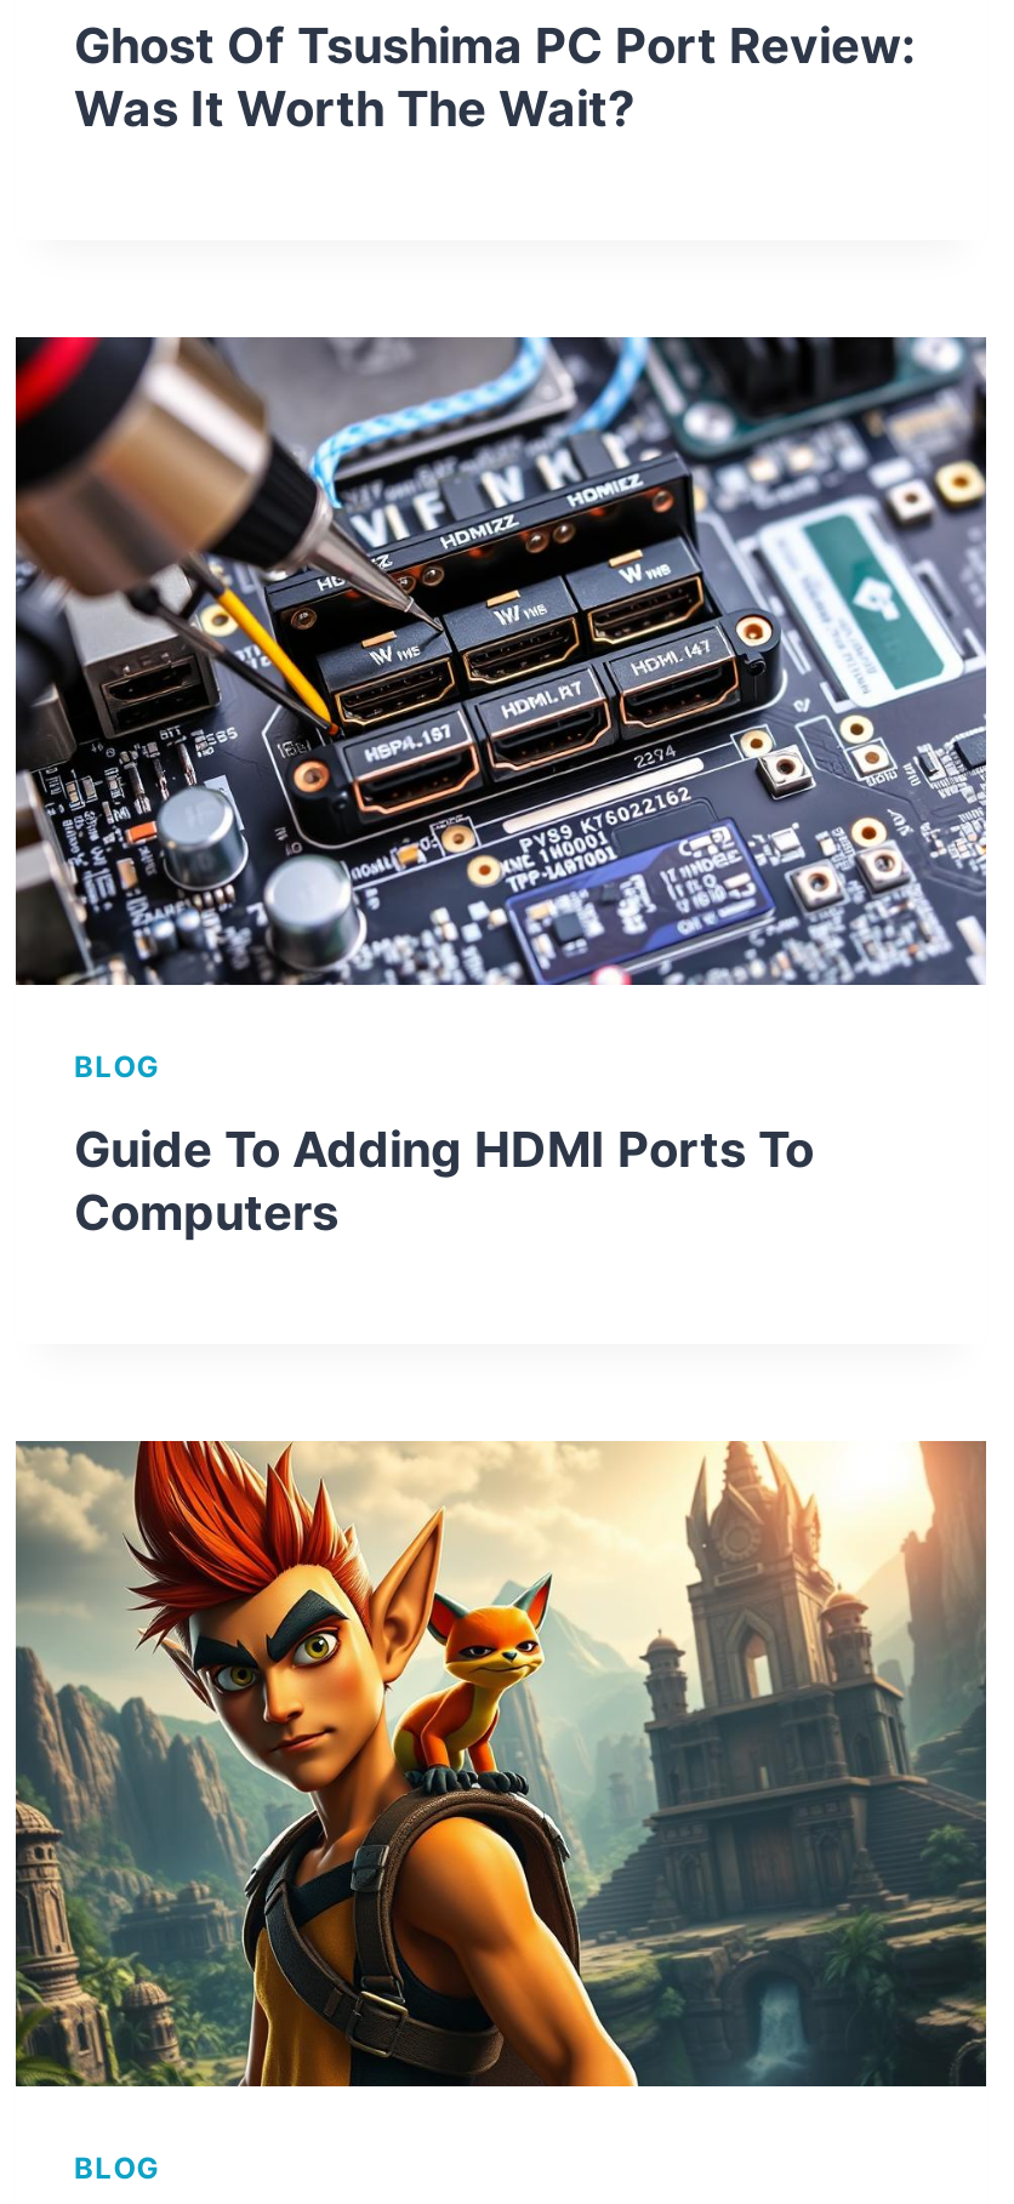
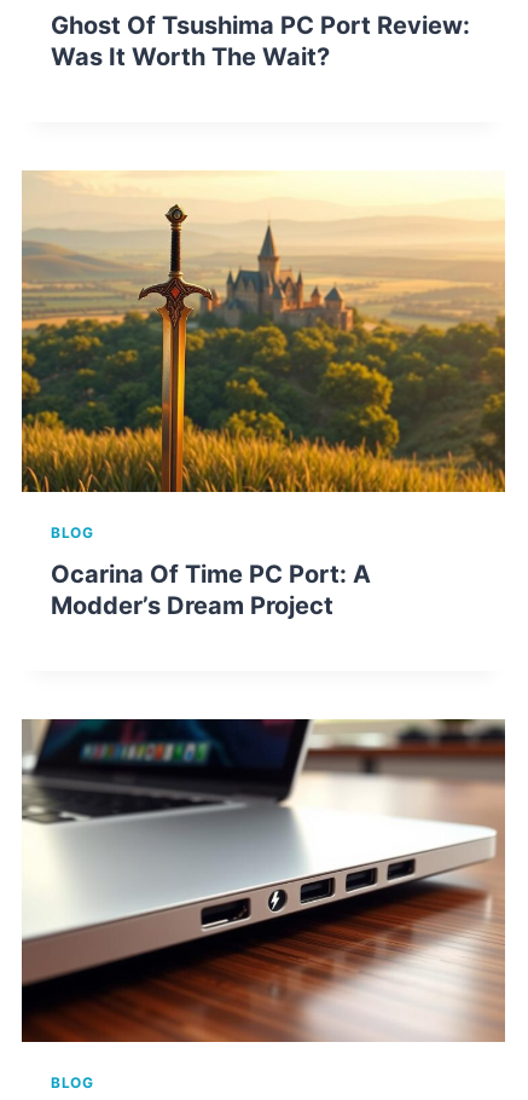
- [image]
+ [image]

- Guide To Adding HDMI Ports To
- Computers
+ Ocarina Of Time PC Port: A
+ Modder’s Dream Project

- [image]
+ [image]
